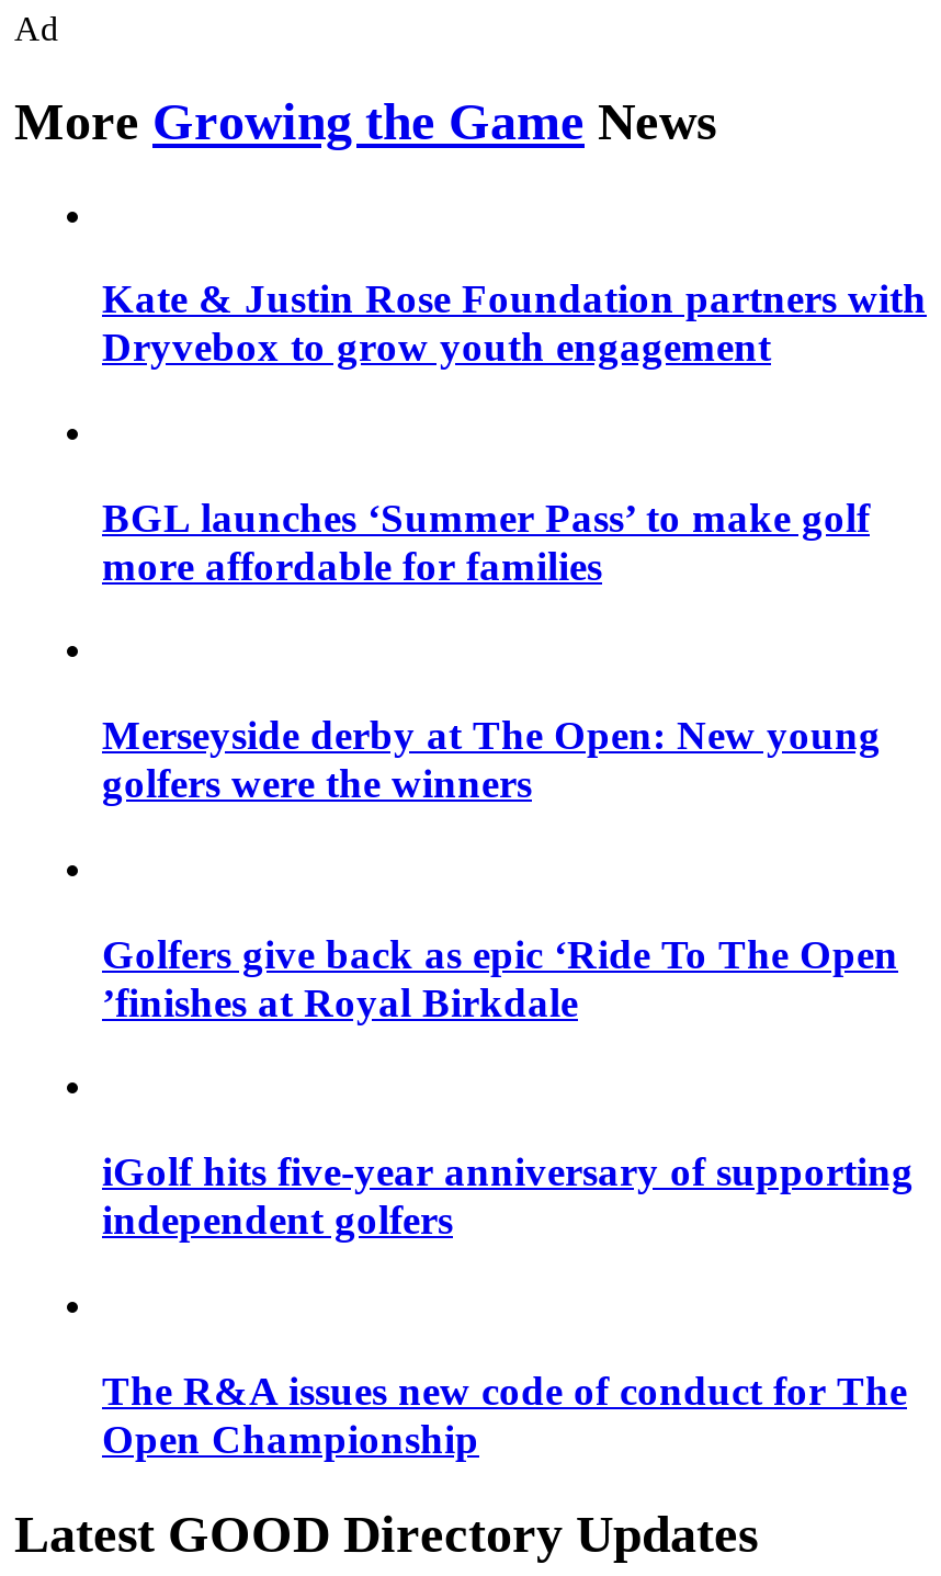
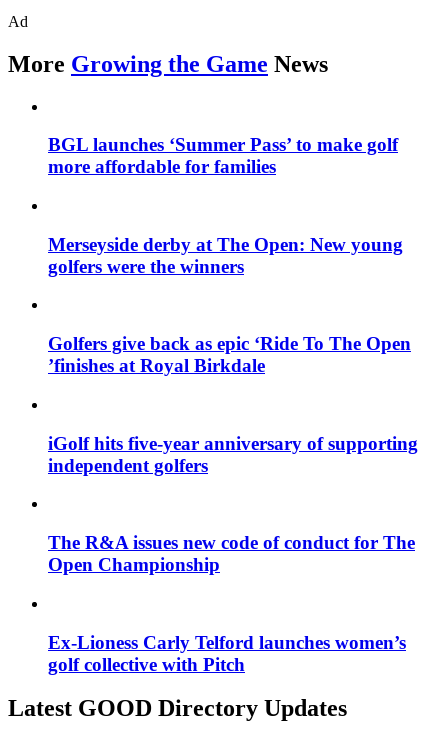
- Kate & Justin Rose Foundation partners with
- Dryvebox to grow youth engagement

moved up: BGL launches ‘Summer Pass’ to make golf | more affordable for families | Merseyside derby at The Open: New young | ... | The R&A issues new code of conduct for The | Open Championship

+ Ex-Lioness Carly Telford launches women’s
+ golf collective with Pitch
